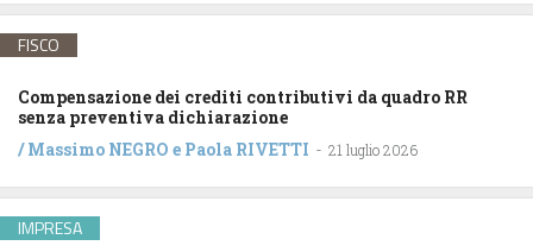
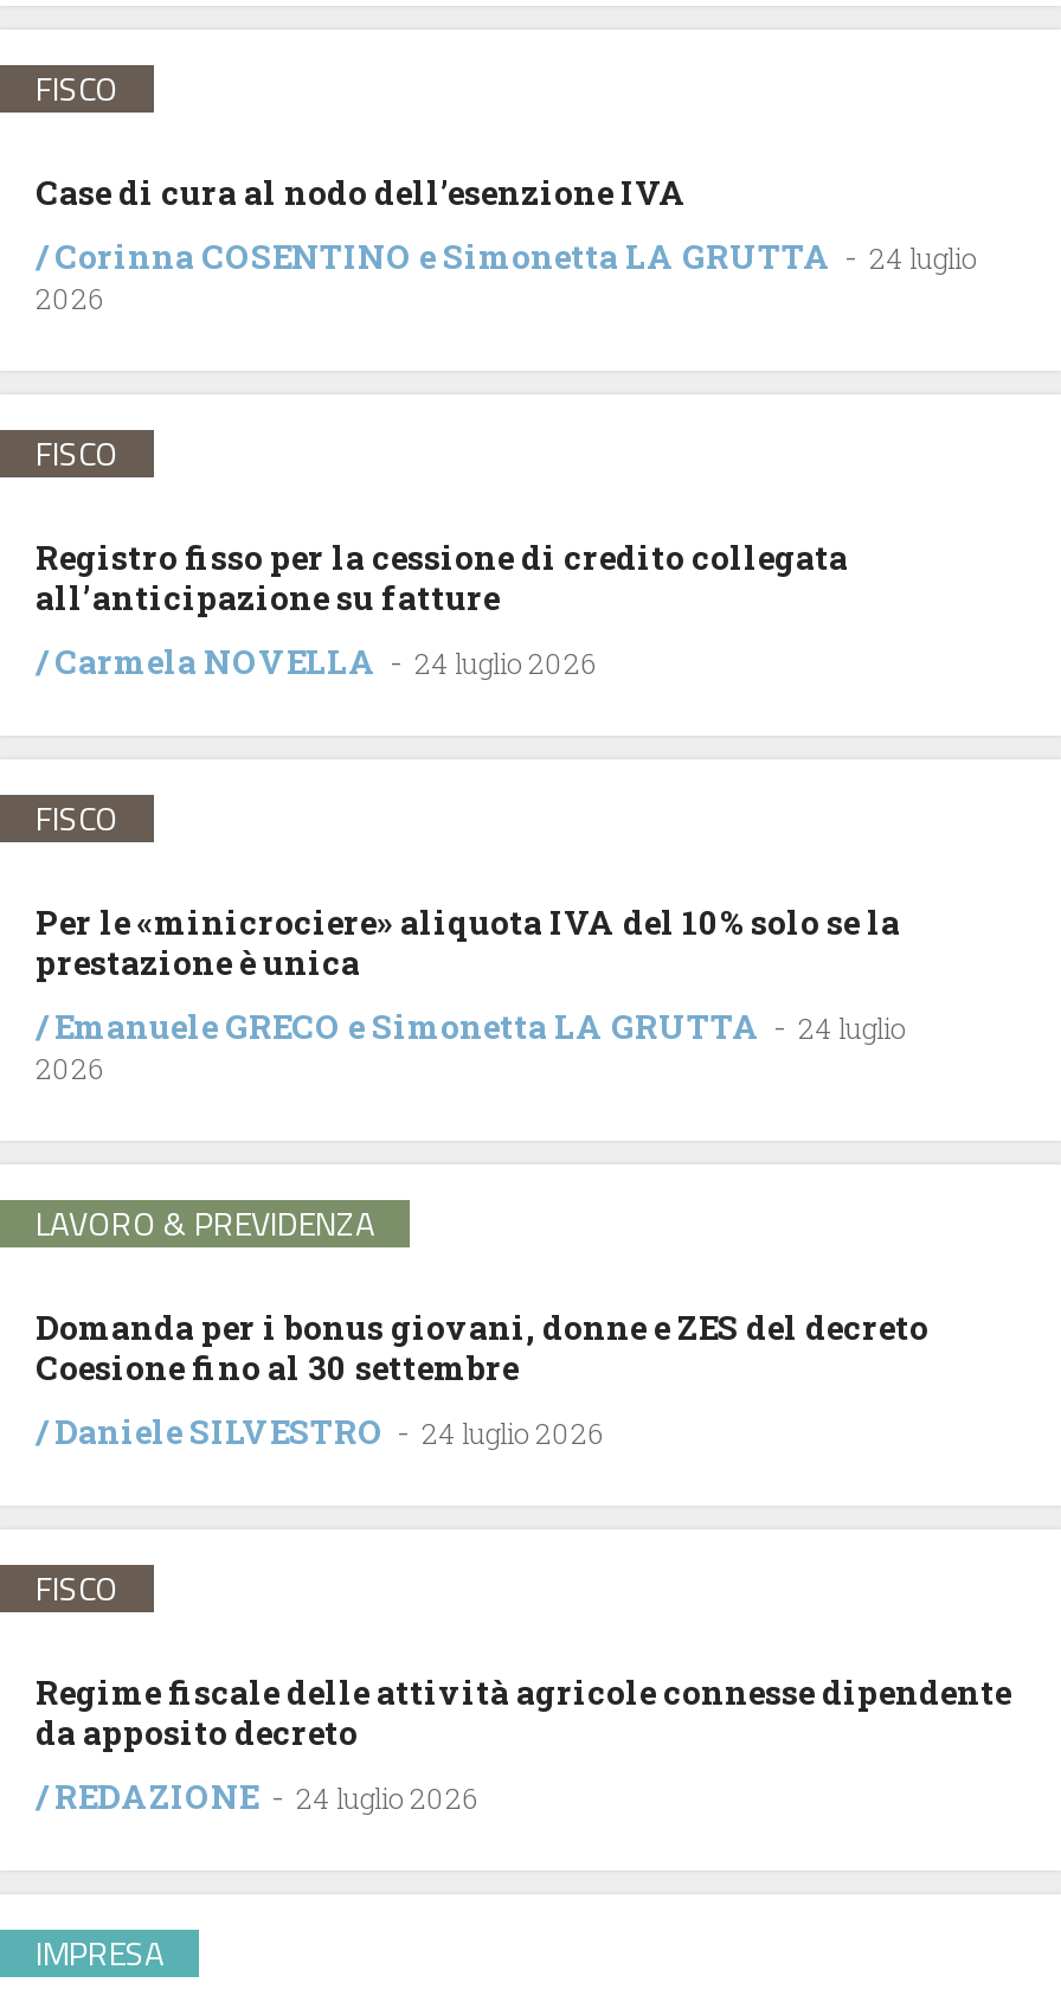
- Compensazione dei crediti contributivi da quadro RR
- senza preventiva dichiarazione
- /Massimo NEGRO e Paola RIVETTI - 21 luglio 2026
+ Case di cura al nodo dell’esenzione IVA
+ /Corinna COSENTINO e Simonetta LA GRUTTA - 24 luglio
+ 2026
+ FISCO
+ Registro fisso per la cessione di credito collegata
+ all’anticipazione su fatture
+ /Carmela NOVELLA - 24 luglio 2026
+ FISCO
+ Per le «minicrociere» aliquota IVA del 10% solo se la
+ prestazione è unica
+ /Emanuele GRECO e Simonetta LA GRUTTA - 24 luglio
+ 2026
+ LAVORO & PREVIDENZA
+ Domanda per i bonus giovani, donne e ZES del decreto
+ Coesione fino al 30 settembre
+ /Daniele SILVESTRO - 24 luglio 2026
+ FISCO
+ Regime fiscale delle attività agricole connesse dipendente
+ da apposito decreto
+ /REDAZIONE - 24 luglio 2026
